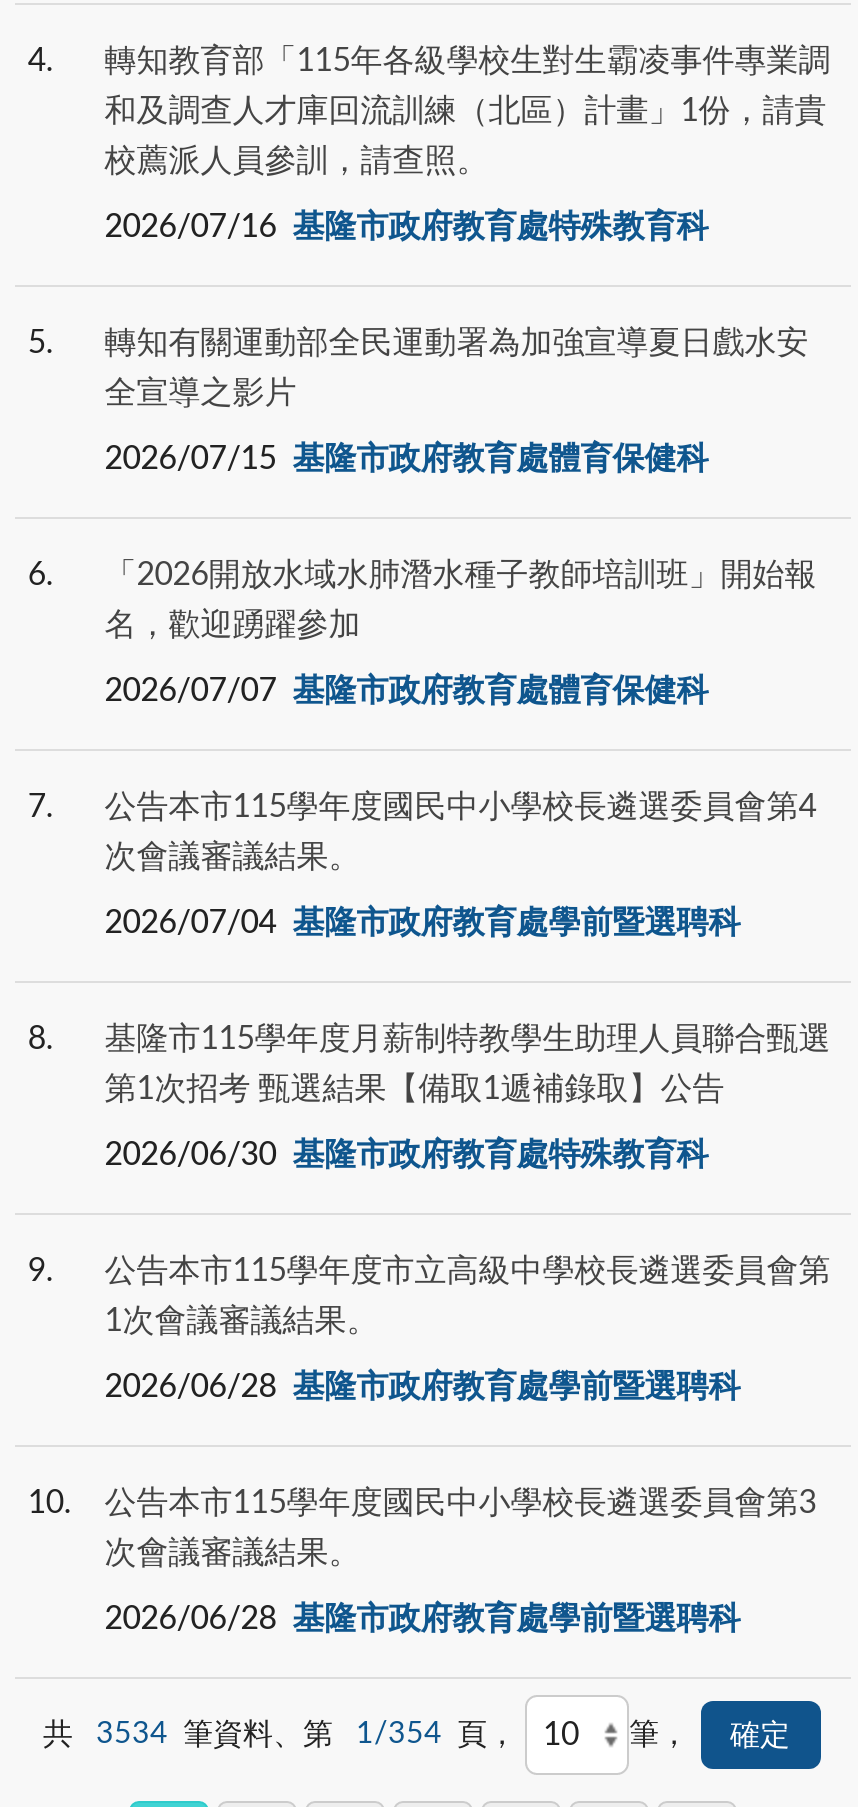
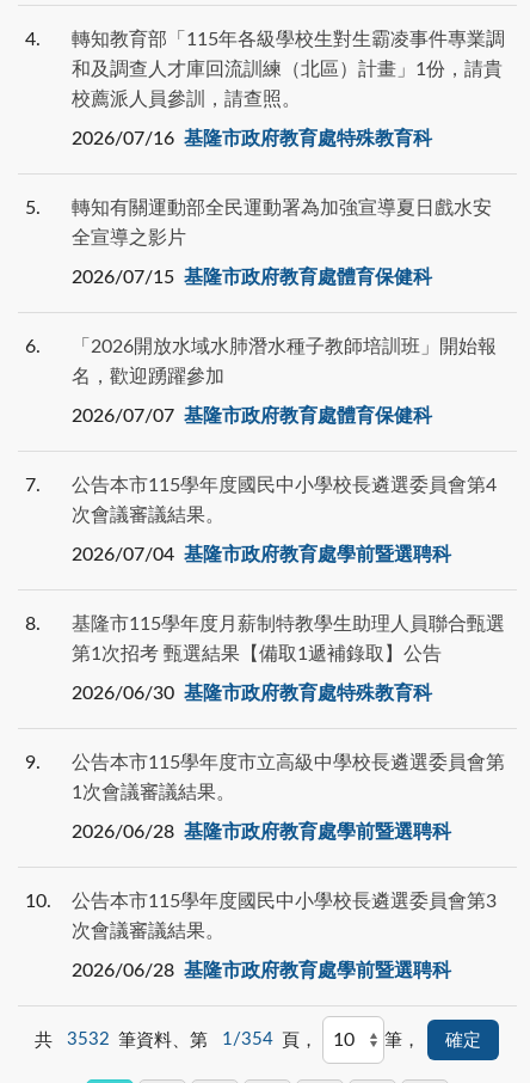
- 共 3534 筆資料、第 1/354 頁，
+ 共 3532 筆資料、第 1/354 頁，
